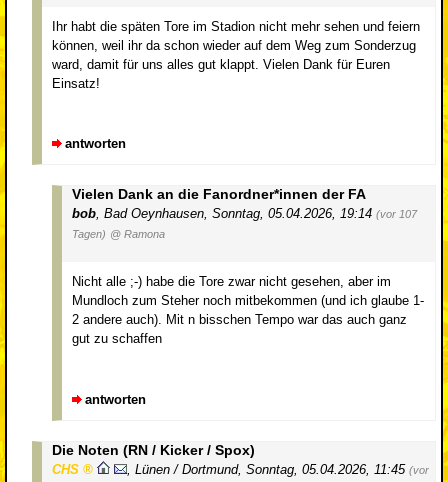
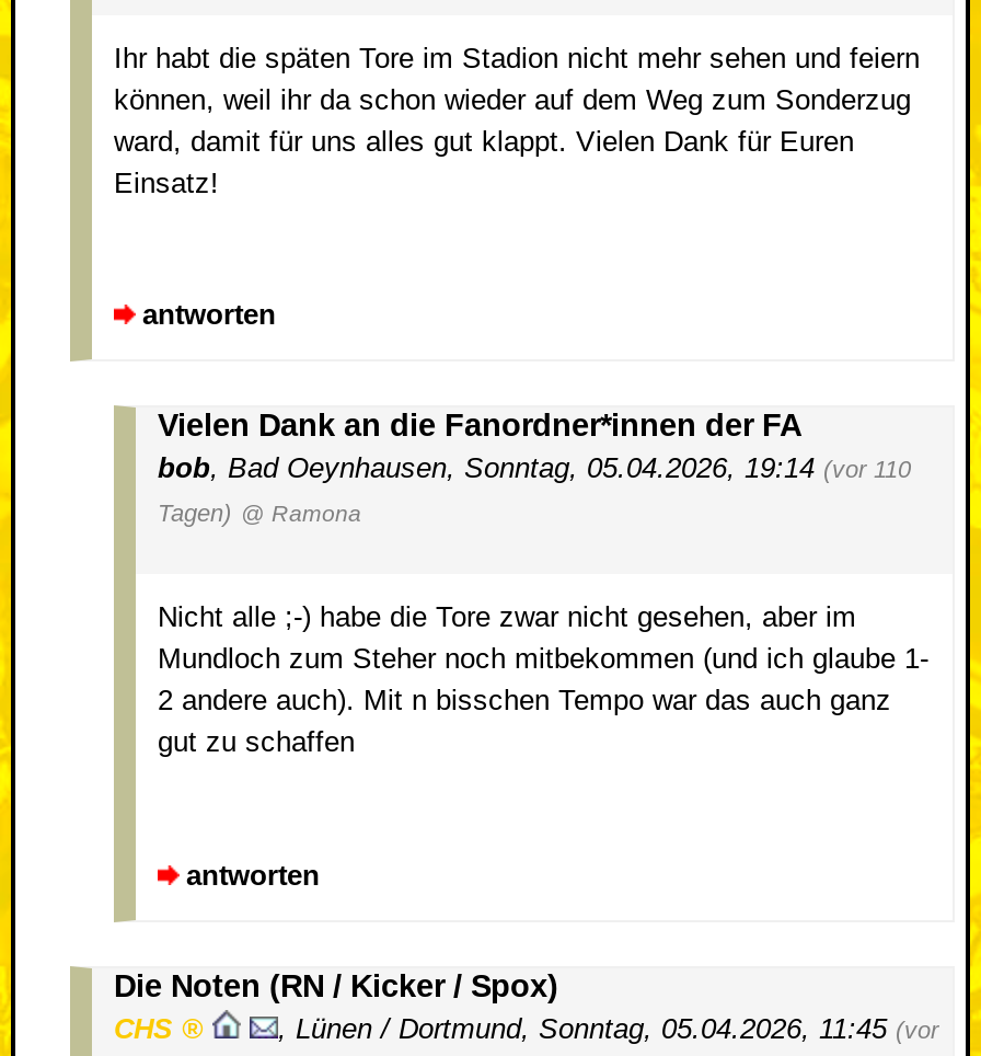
- bob, Bad Oeynhausen, Sonntag, 05.04.2026, 19:14 (vor 107
+ bob, Bad Oeynhausen, Sonntag, 05.04.2026, 19:14 (vor 110
